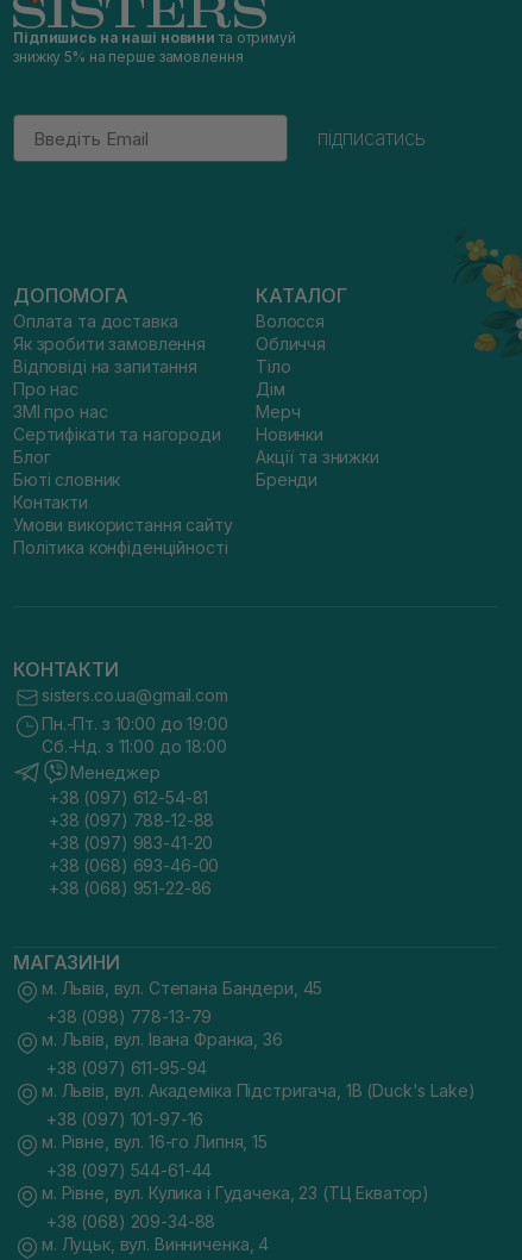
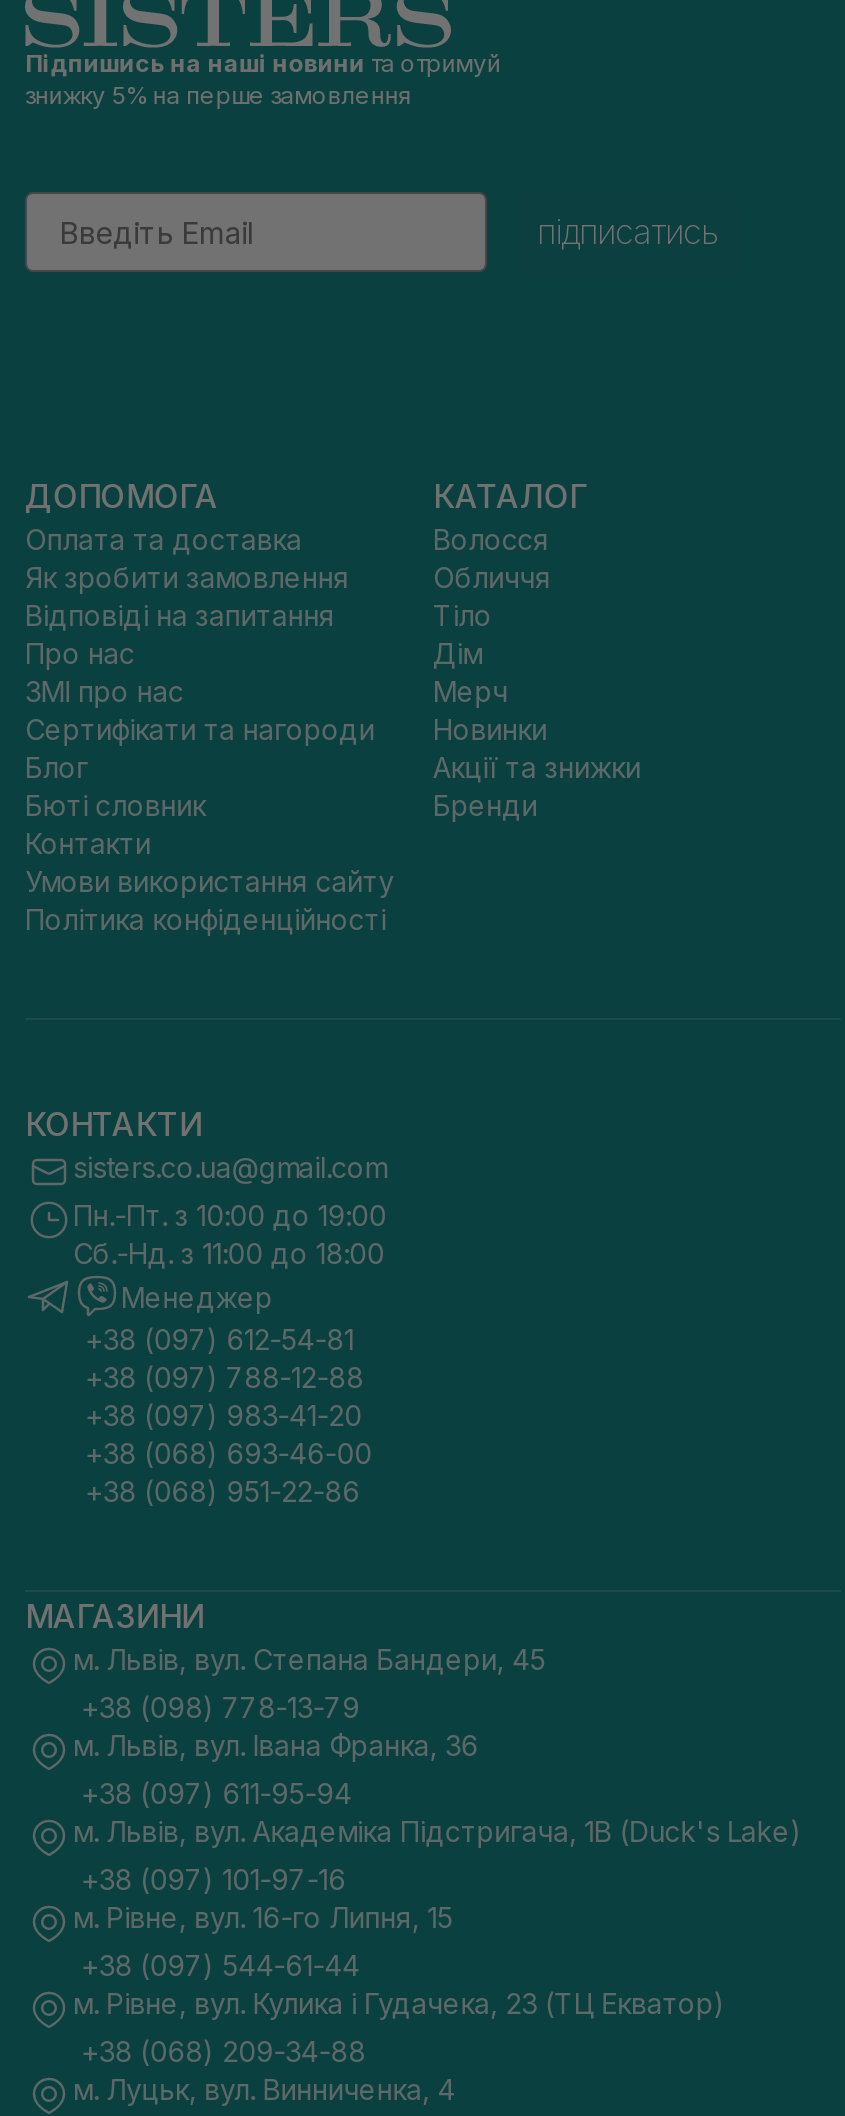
- [image]
